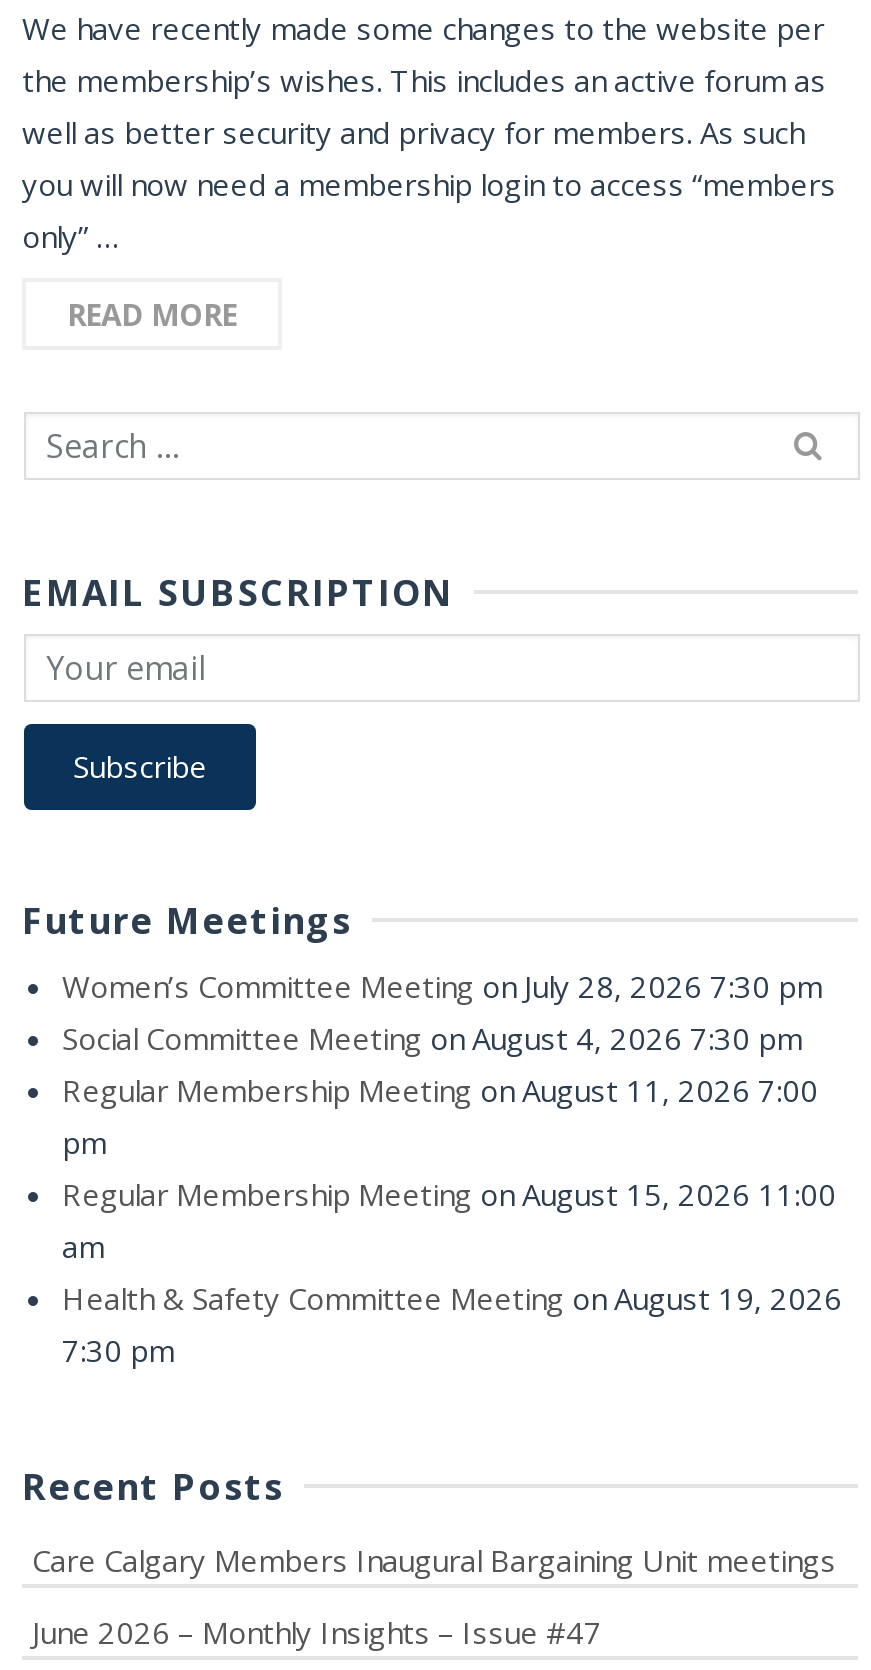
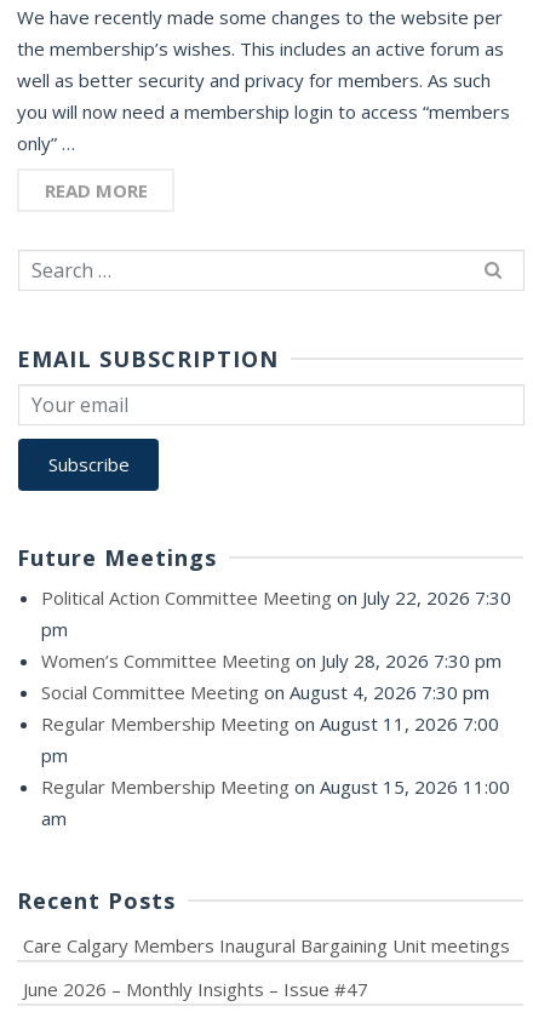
+ Political Action Committee Meeting on July 22, 2026 7:30
+ pm

moved down: Women’s Committee Meeting on July 28, 2026 7:30 pm | Social Committee Meeting on August 4, 2026 7:30 pm | Regular Membership Meeting on August 11, 2026 7:00 | pm | Regular Membership Meeting on August 15, 2026 11:00 | am

- Health & Safety Committee Meeting on August 19, 2026
- 7:30 pm
